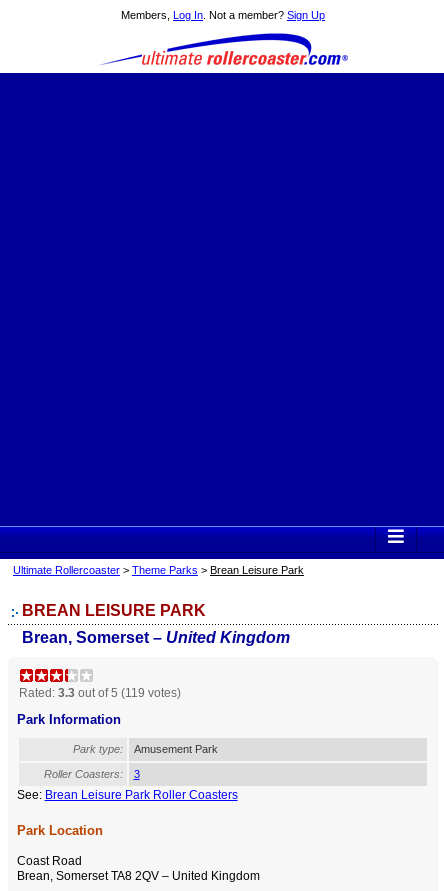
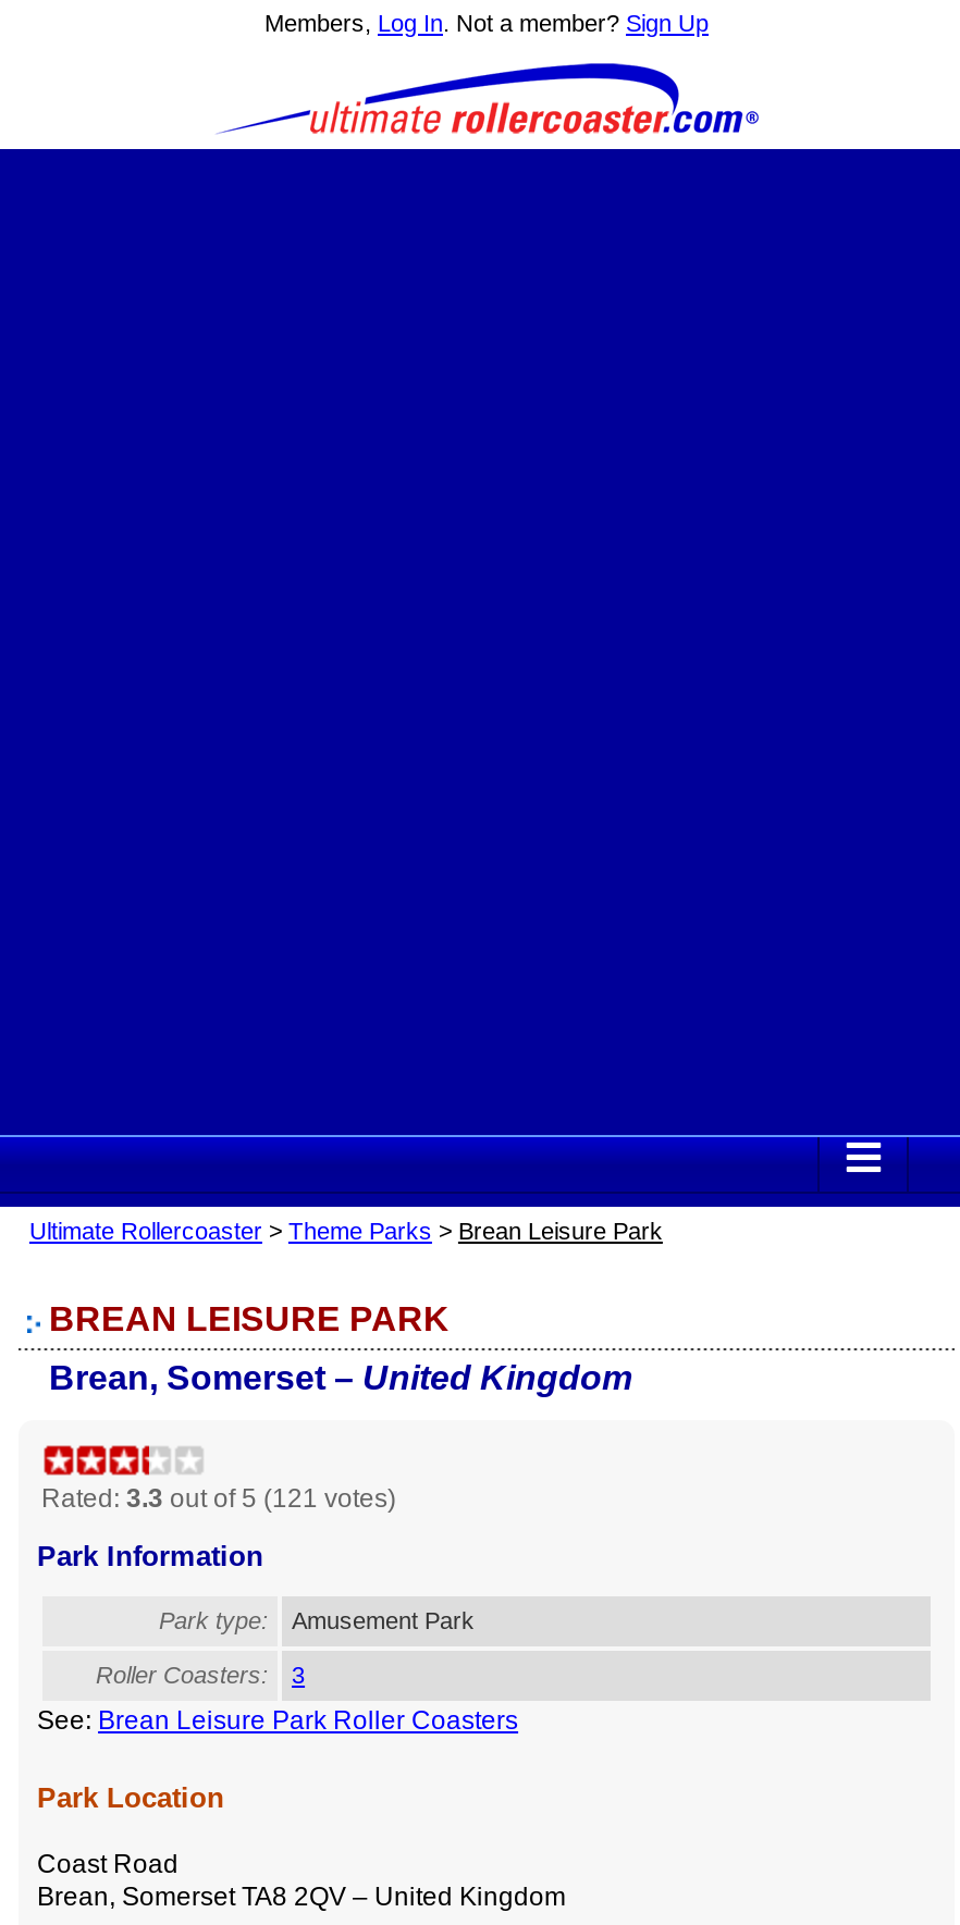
- Rated: 3.3 out of 5 (119 votes)
+ Rated: 3.3 out of 5 (121 votes)
